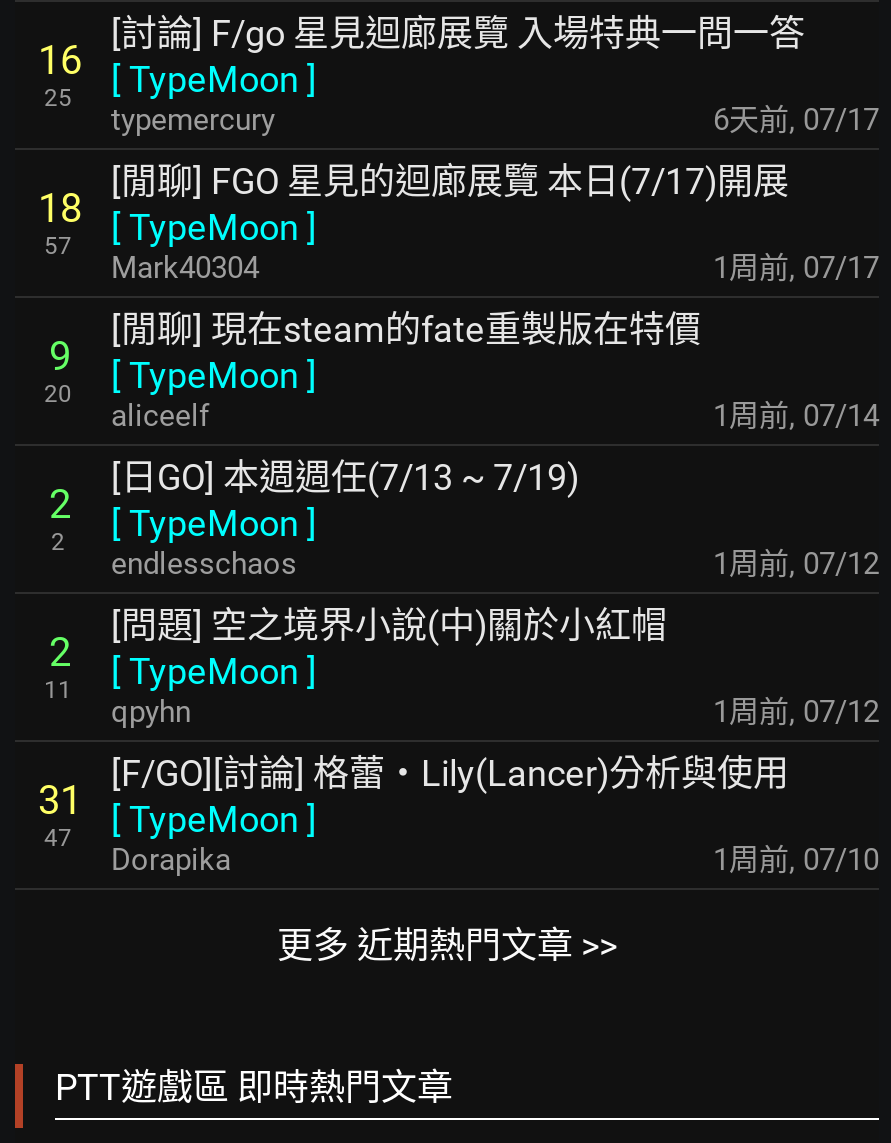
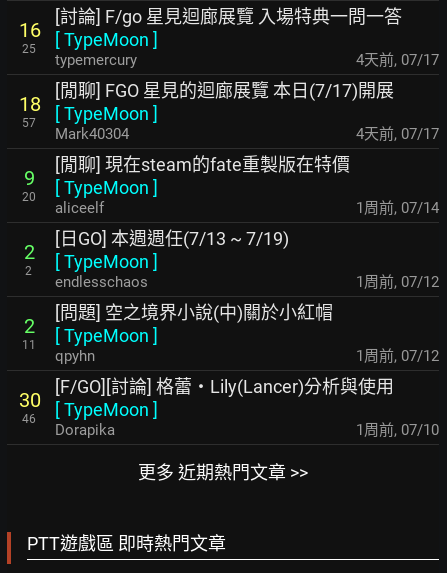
- 6天前, 07/17
+ 4天前, 07/17

- 1周前, 07/17
+ 4天前, 07/17

- 31
+ 30

- 47
+ 46
